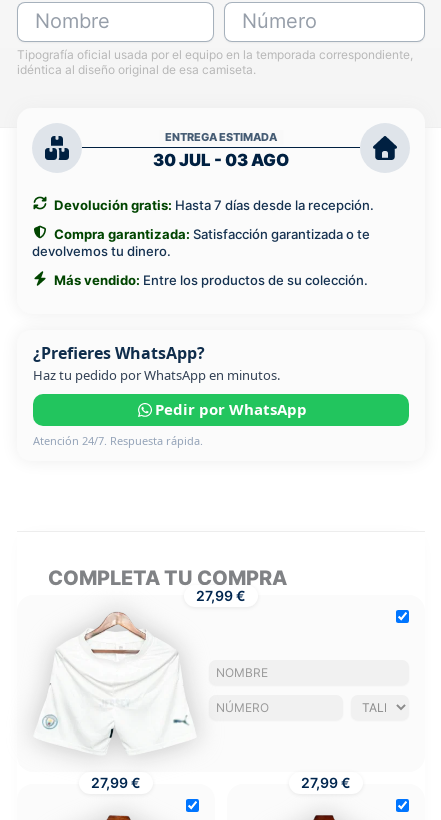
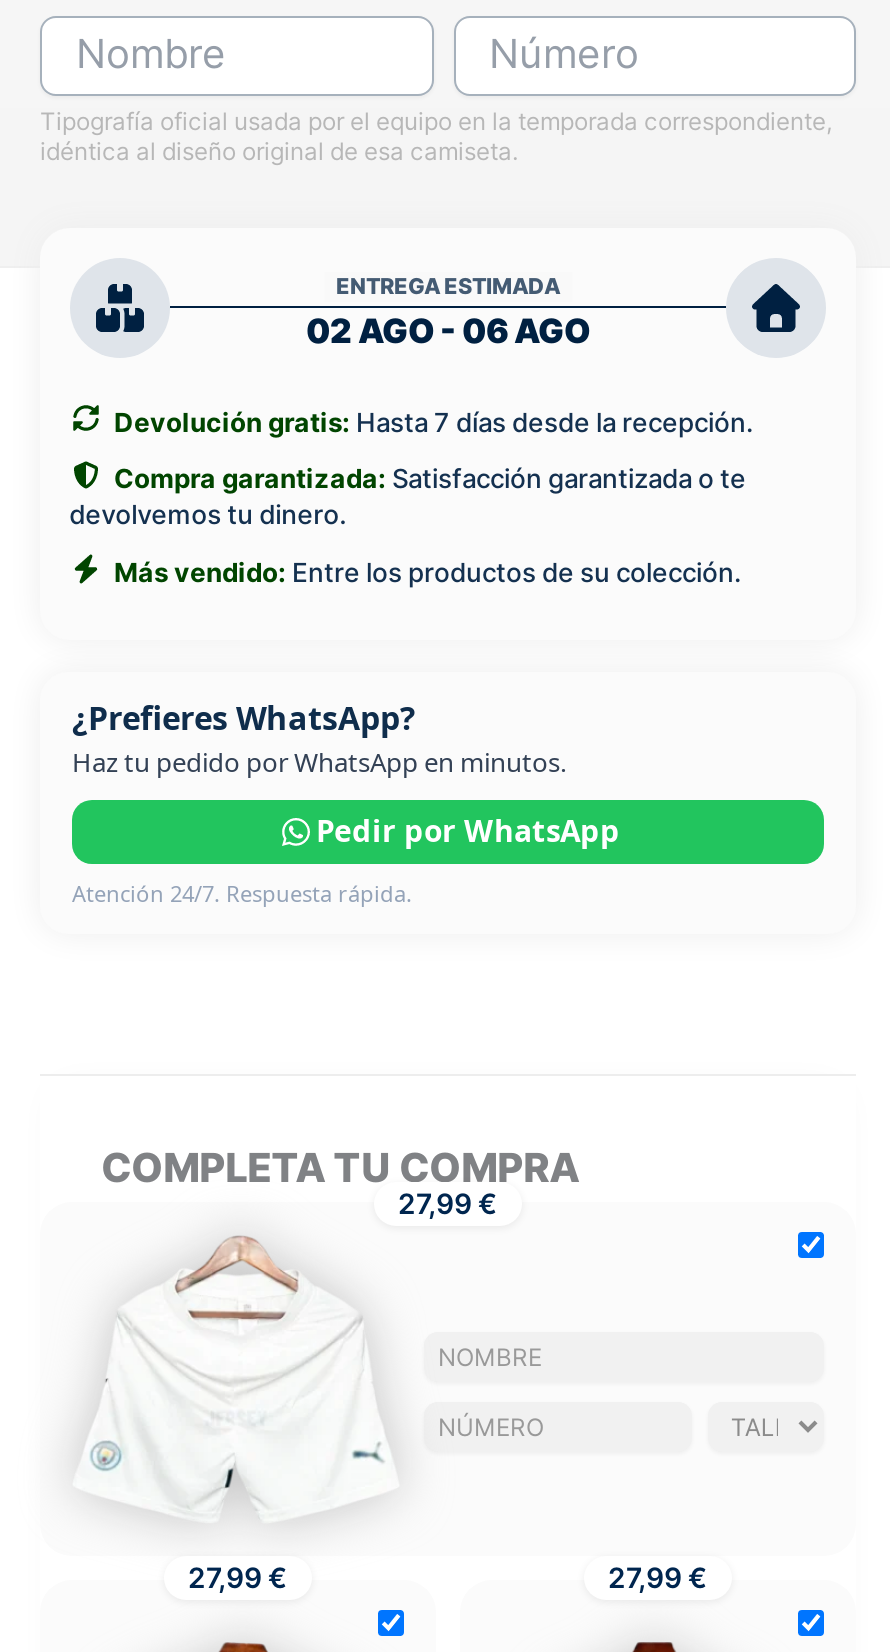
- 30 JUL - 03 AGO
+ 02 AGO - 06 AGO
